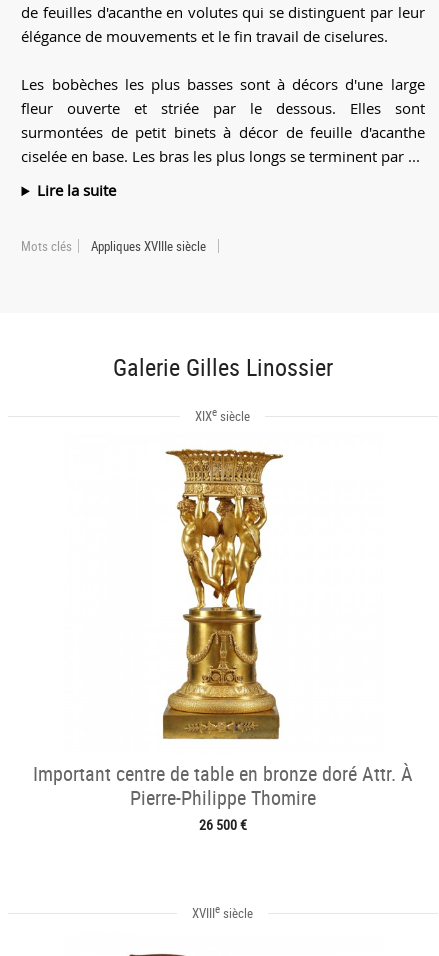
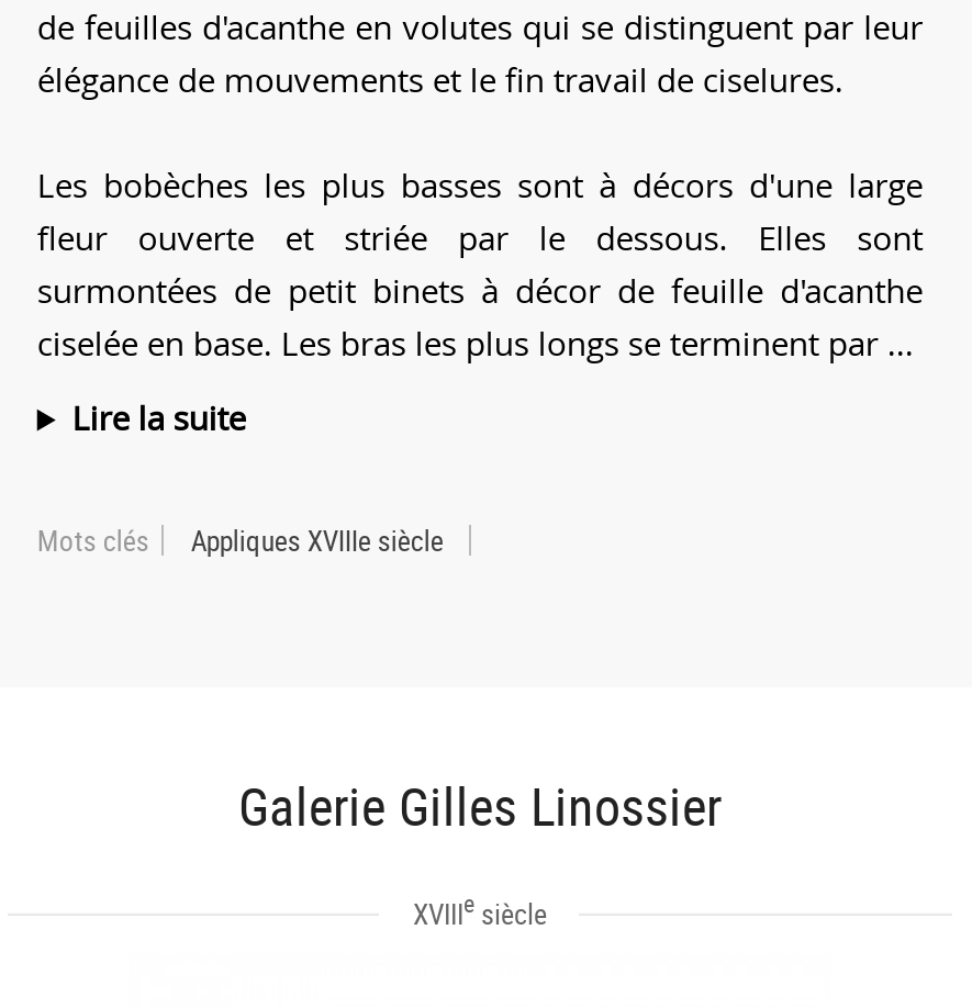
- XIXe siècle

- [image]
- Important centre de table en bronze doré Attr. À
- Pierre-Philippe Thomire
- 26 500 €
